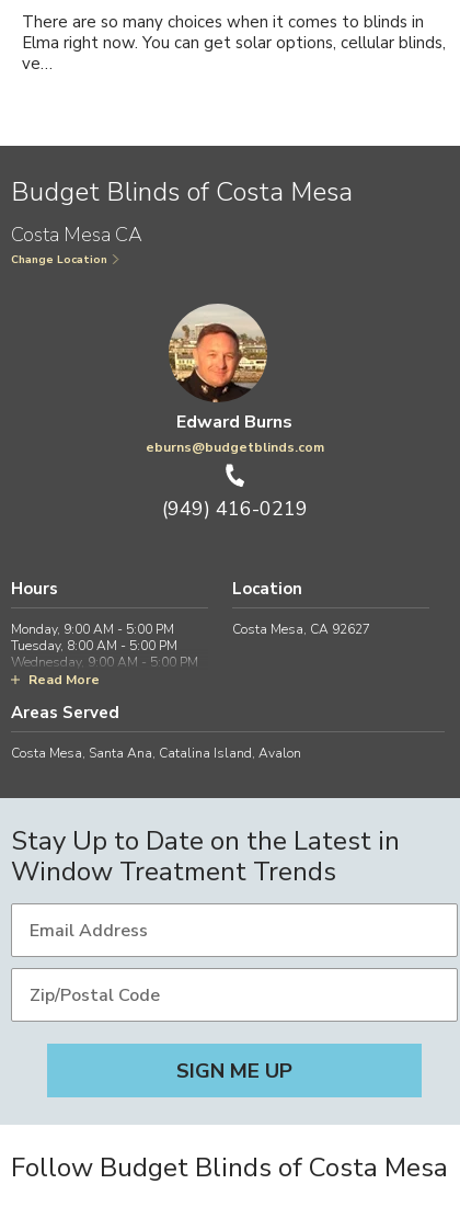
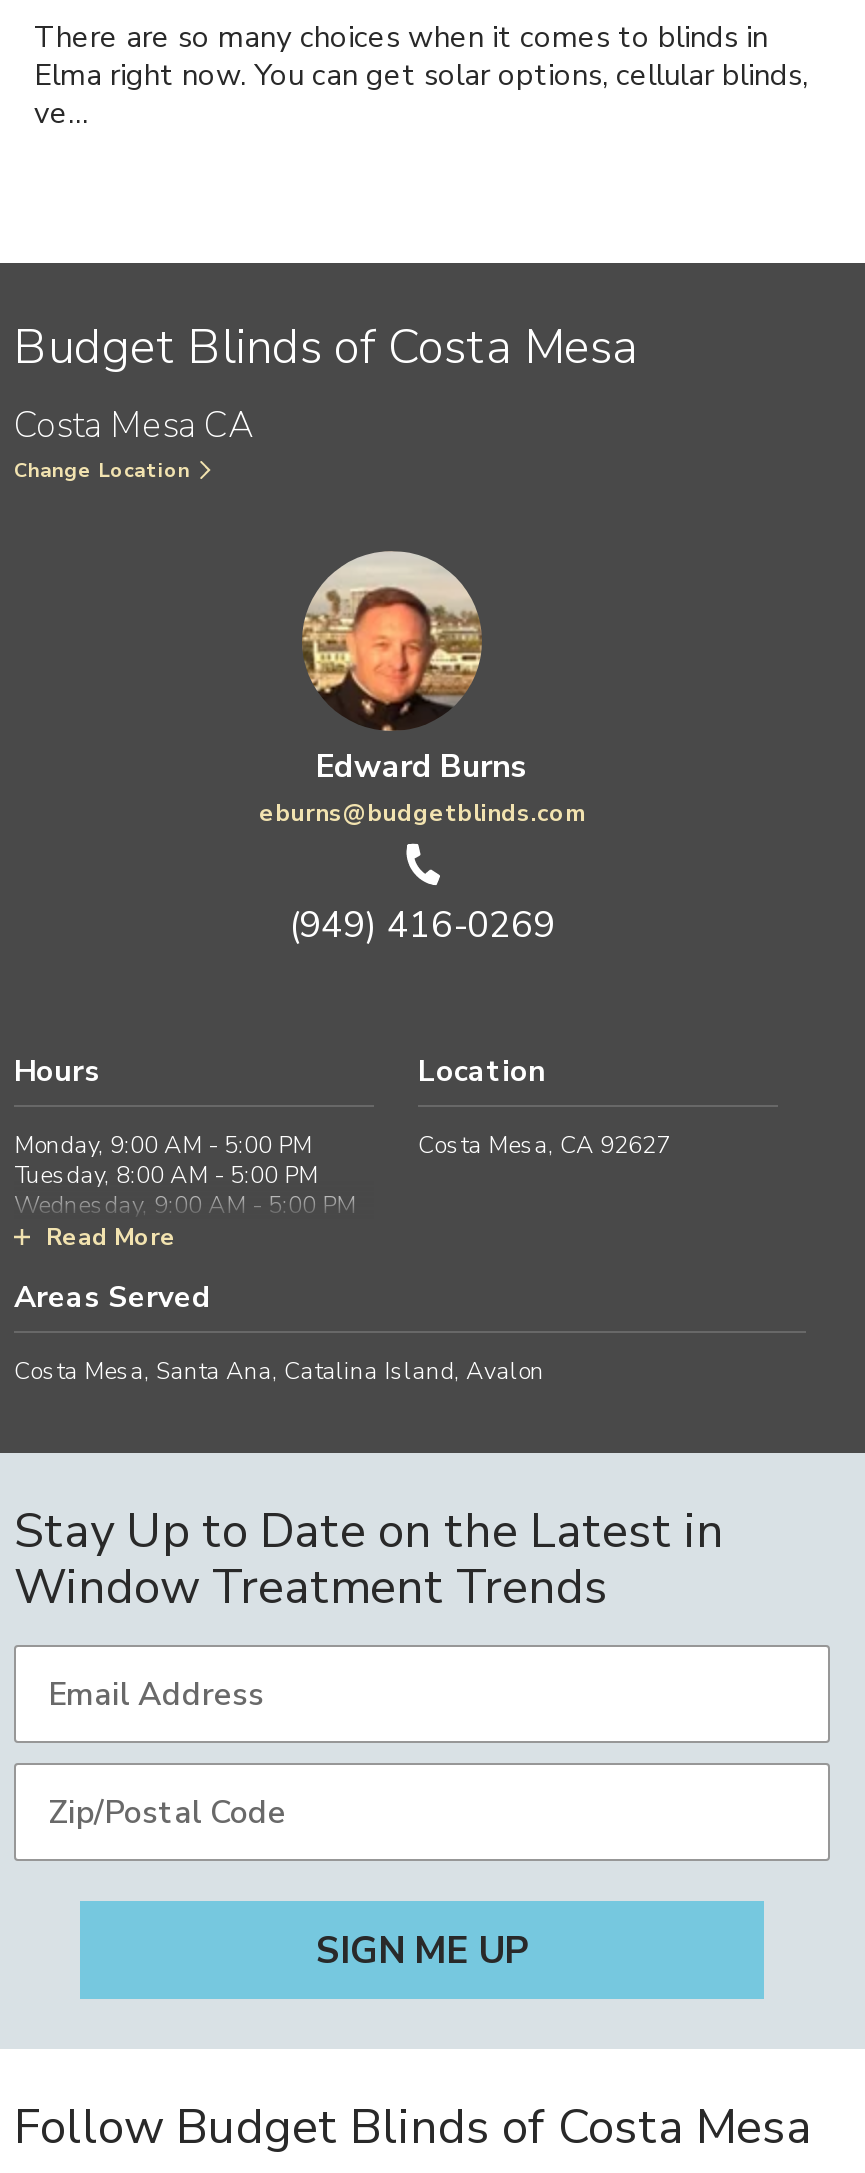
- (949) 416-0219
+ (949) 416-0269
